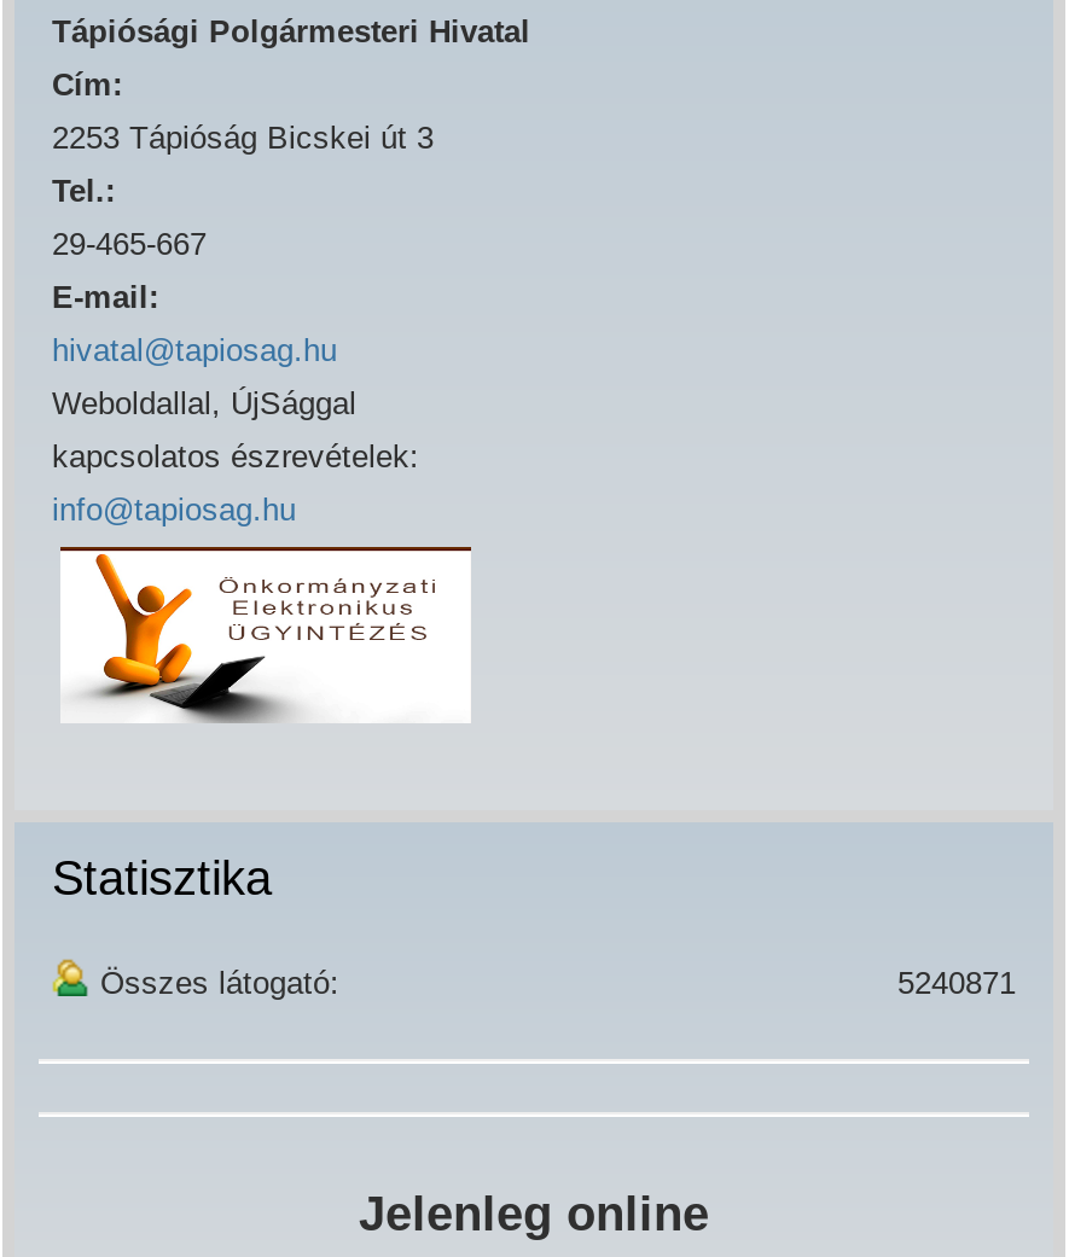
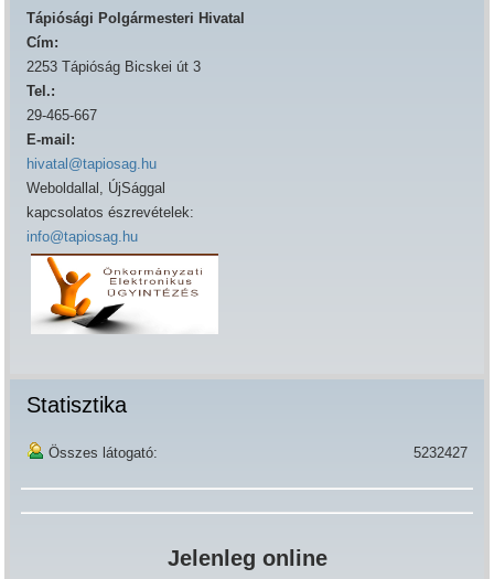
- 5240871
+ 5232427
